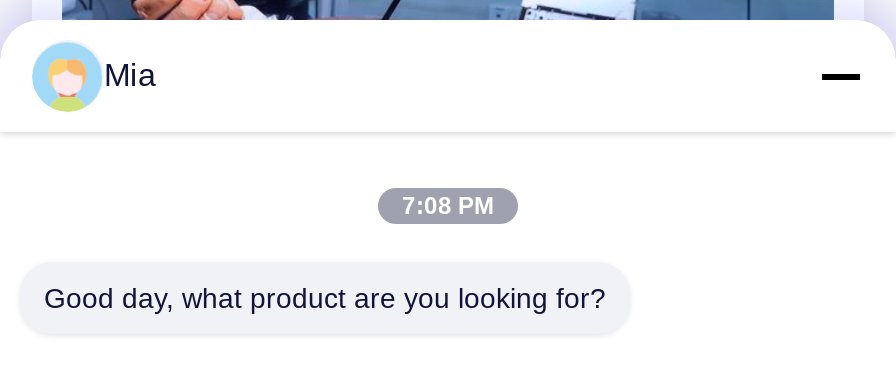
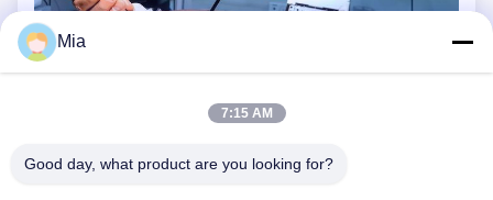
- 7:08 PM
+ 7:15 AM
